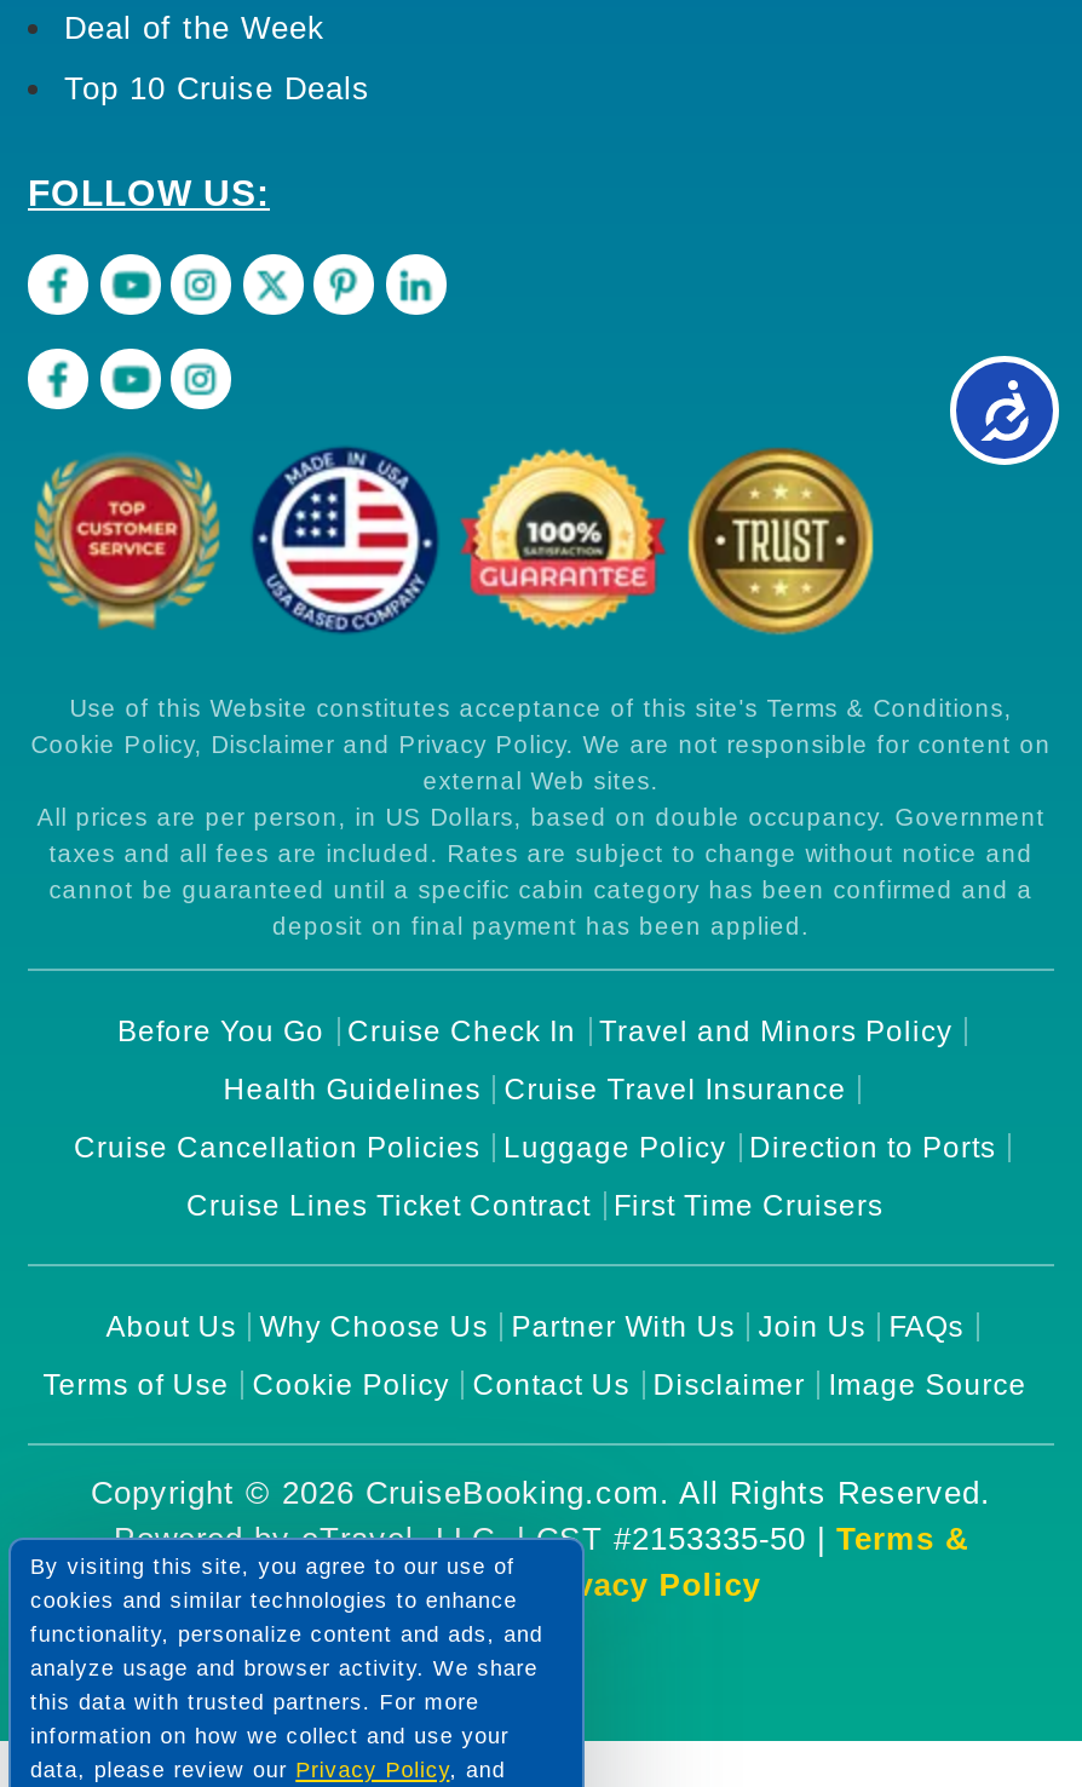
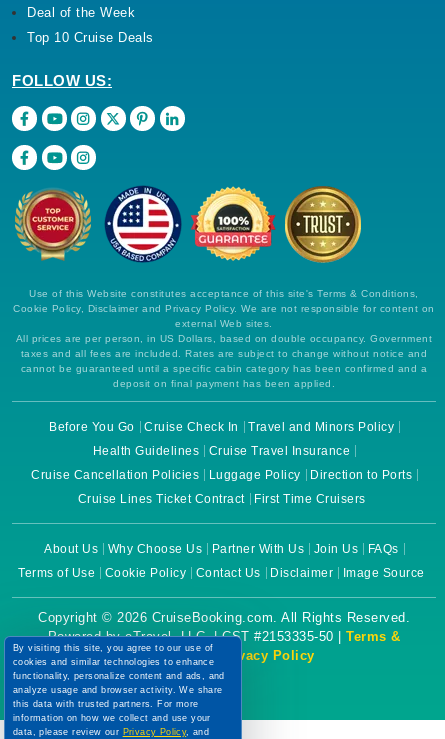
- [image]
